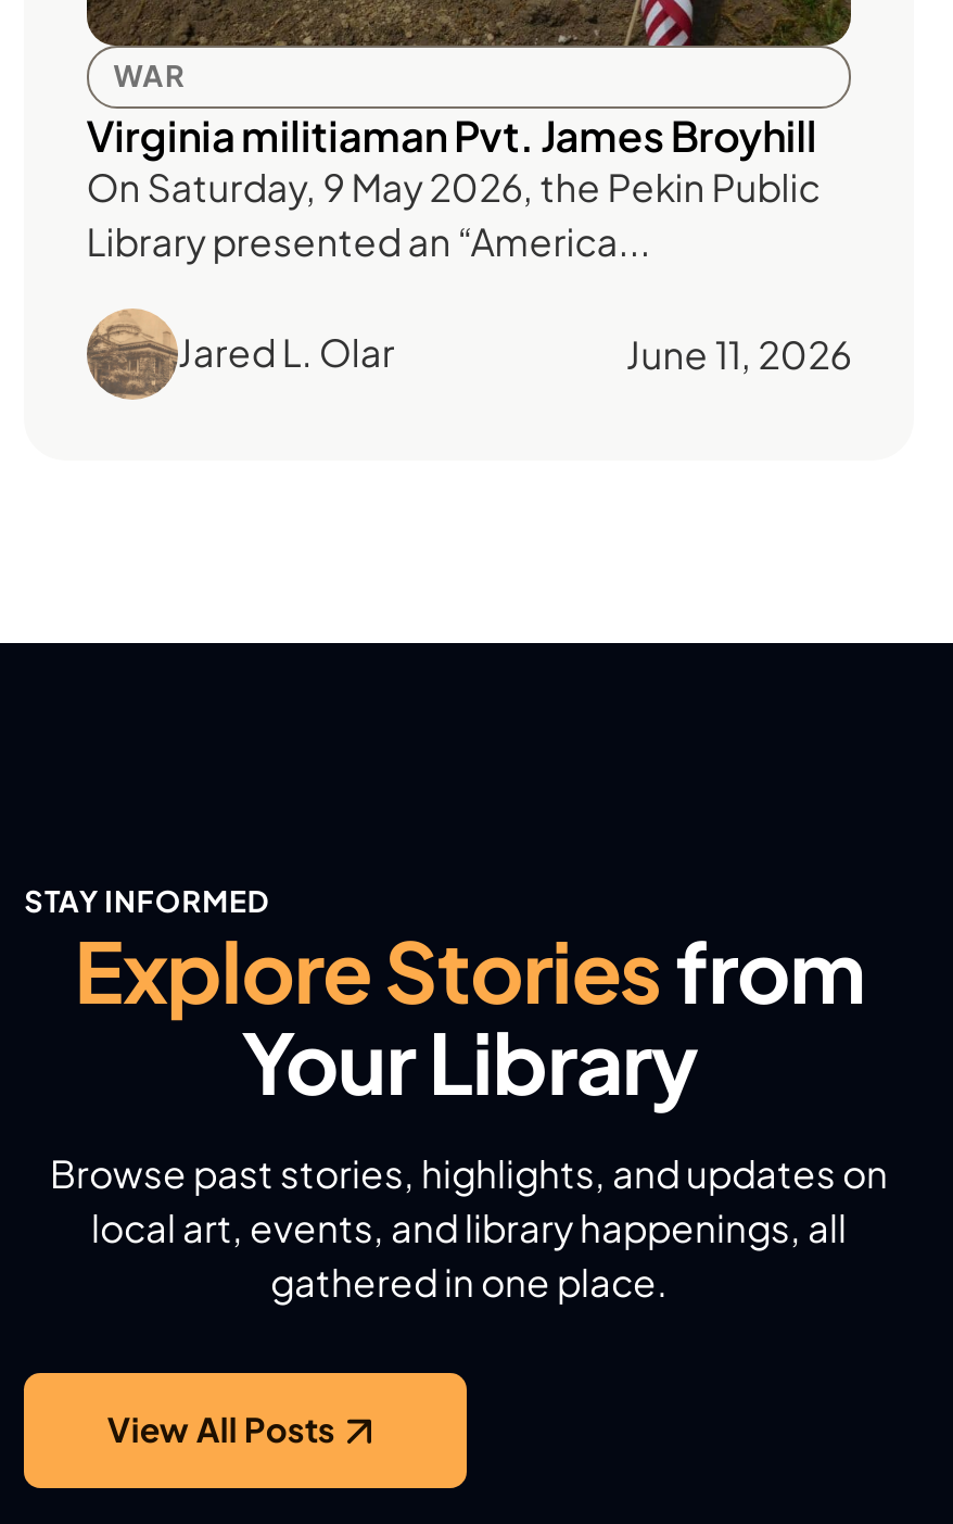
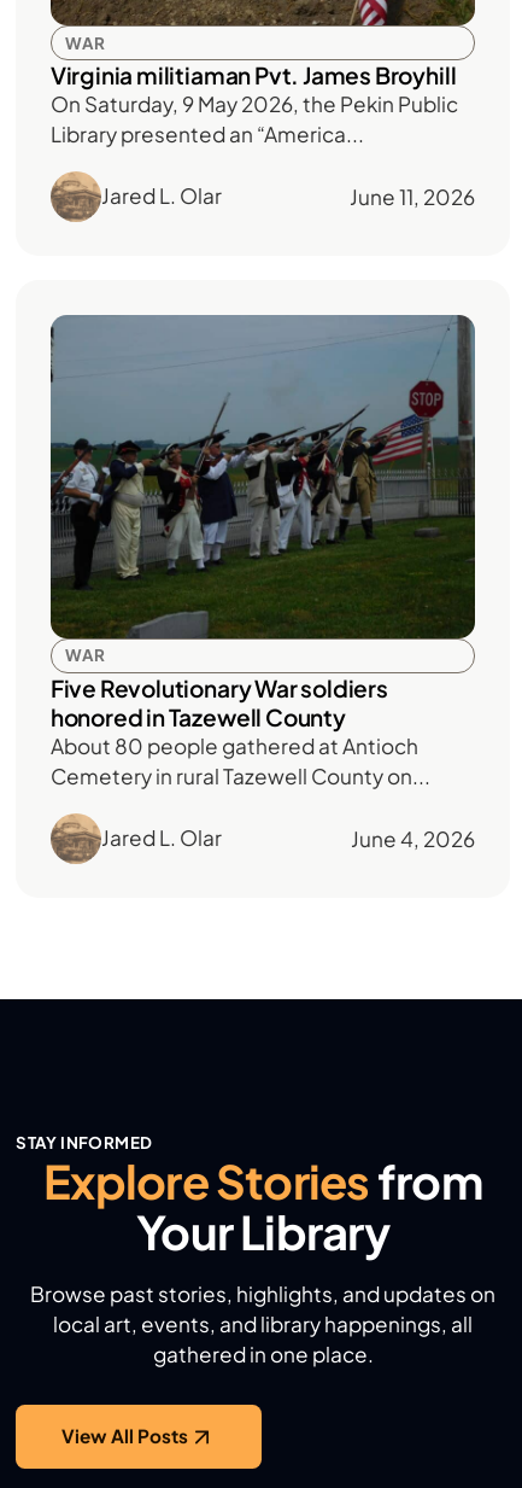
+ [image]
+ WAR
+ Five Revolutionary War soldiers
+ honored in Tazewell County
+ About 80 people gathered at Antioch
+ Cemetery in rural Tazewell County on...
+ Jared L. Olar
+ June 4, 2026
